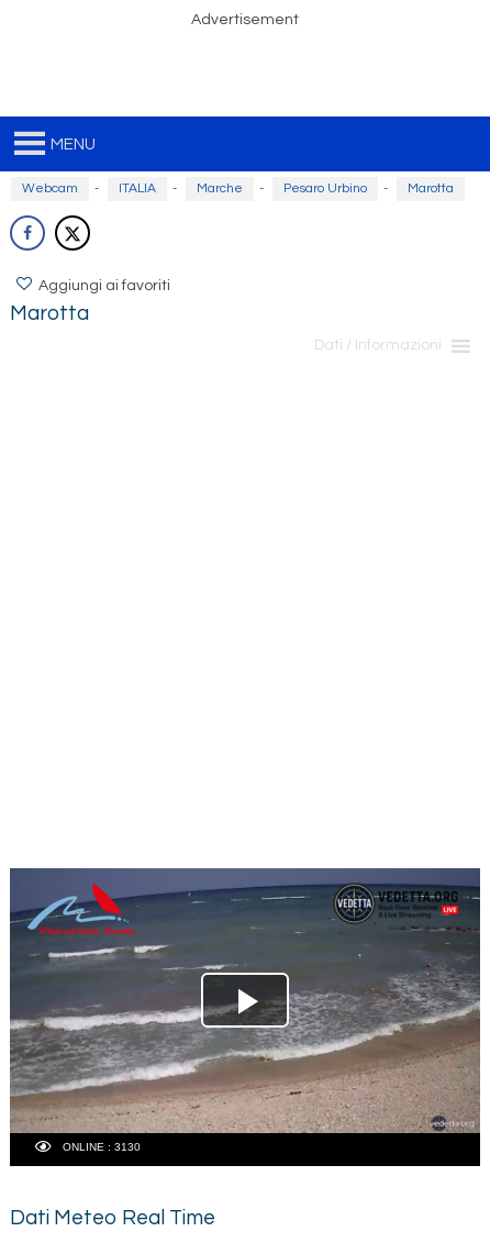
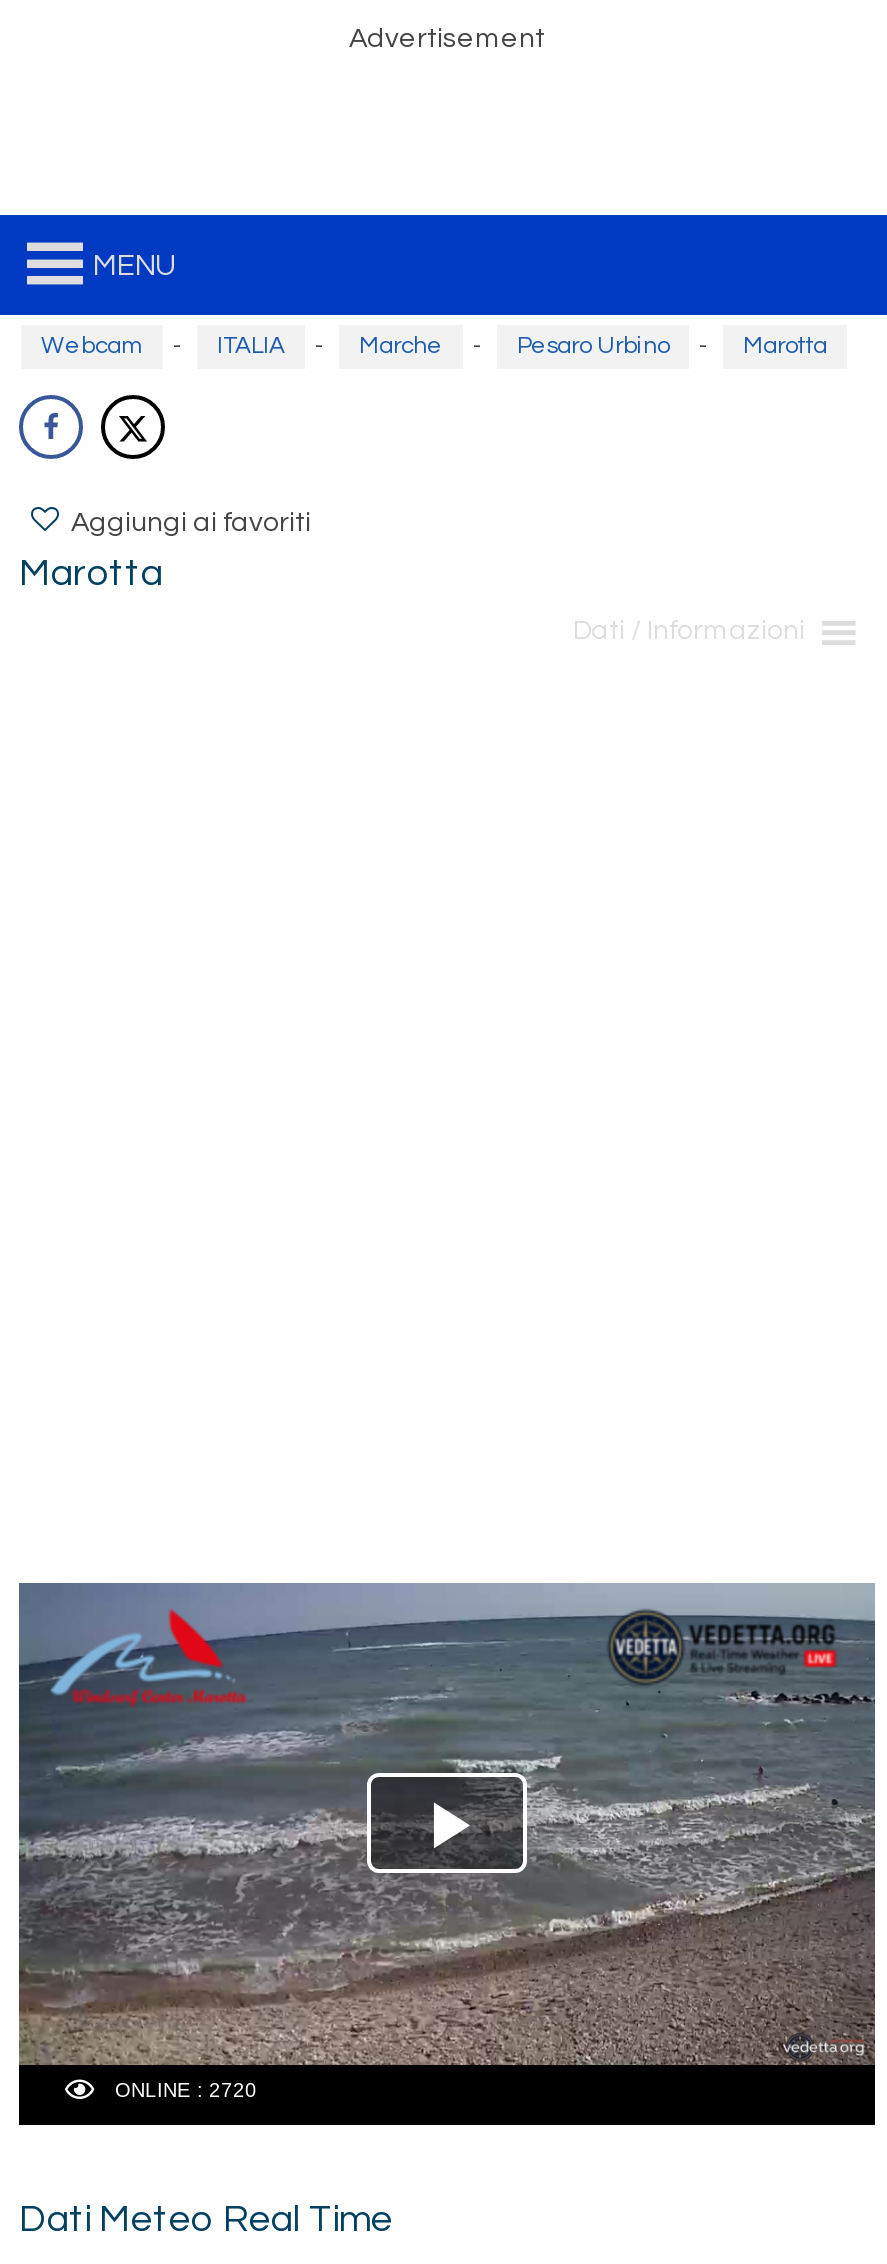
- [image]
+ [image]
